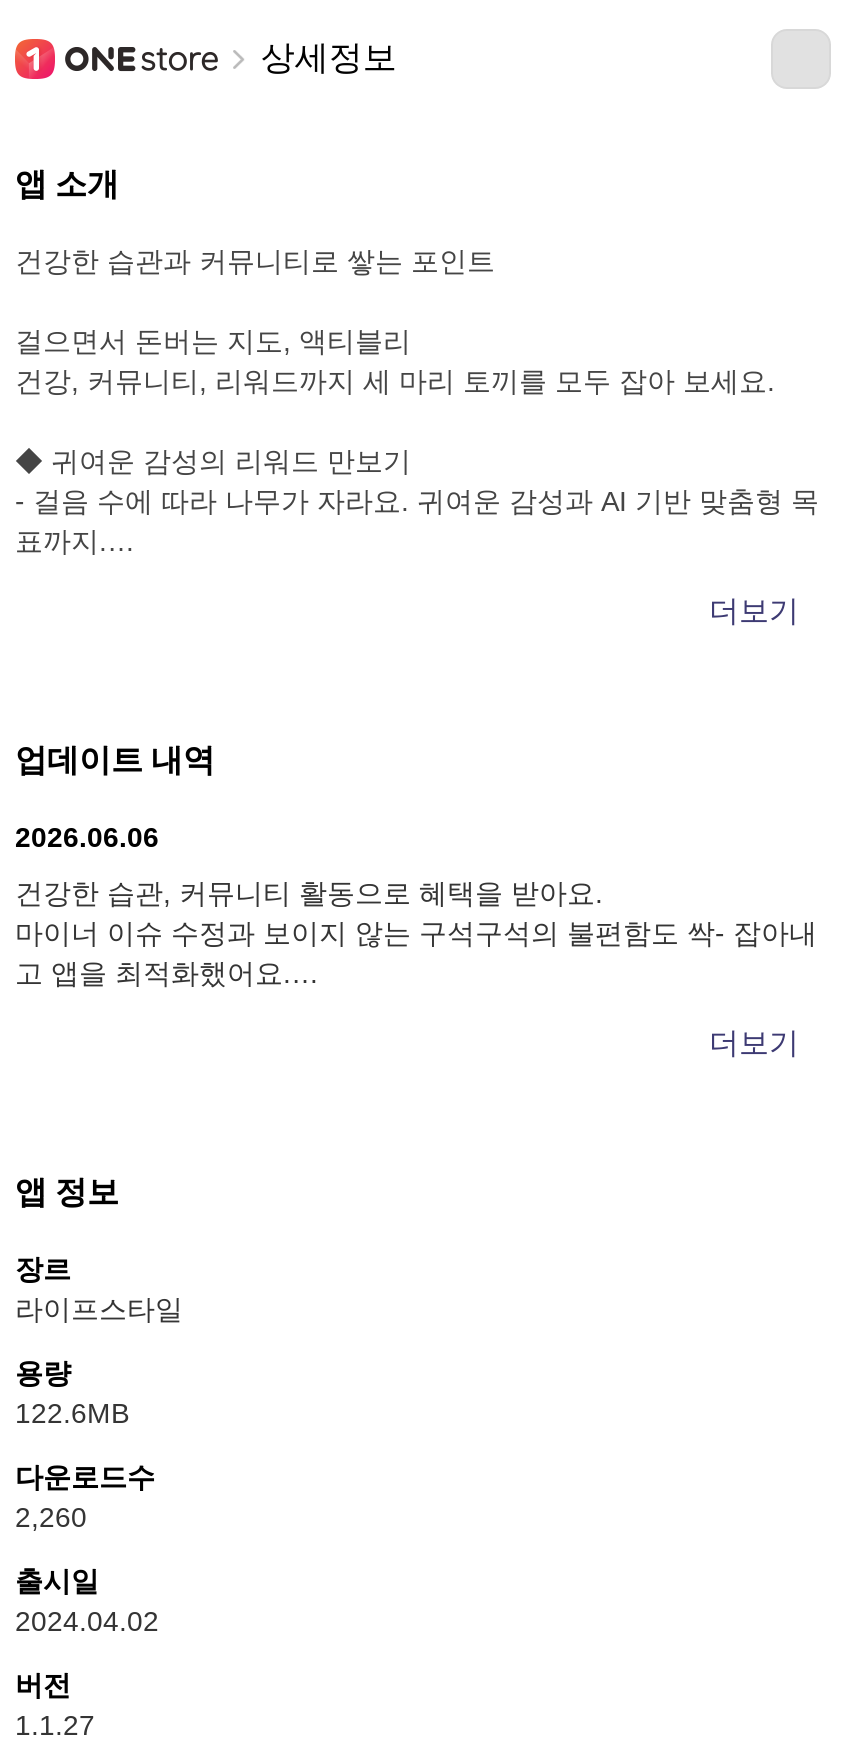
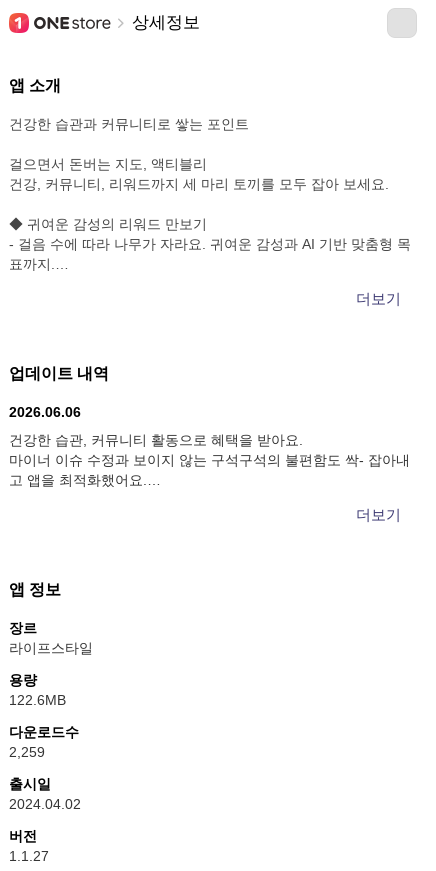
- 2,260
+ 2,259
